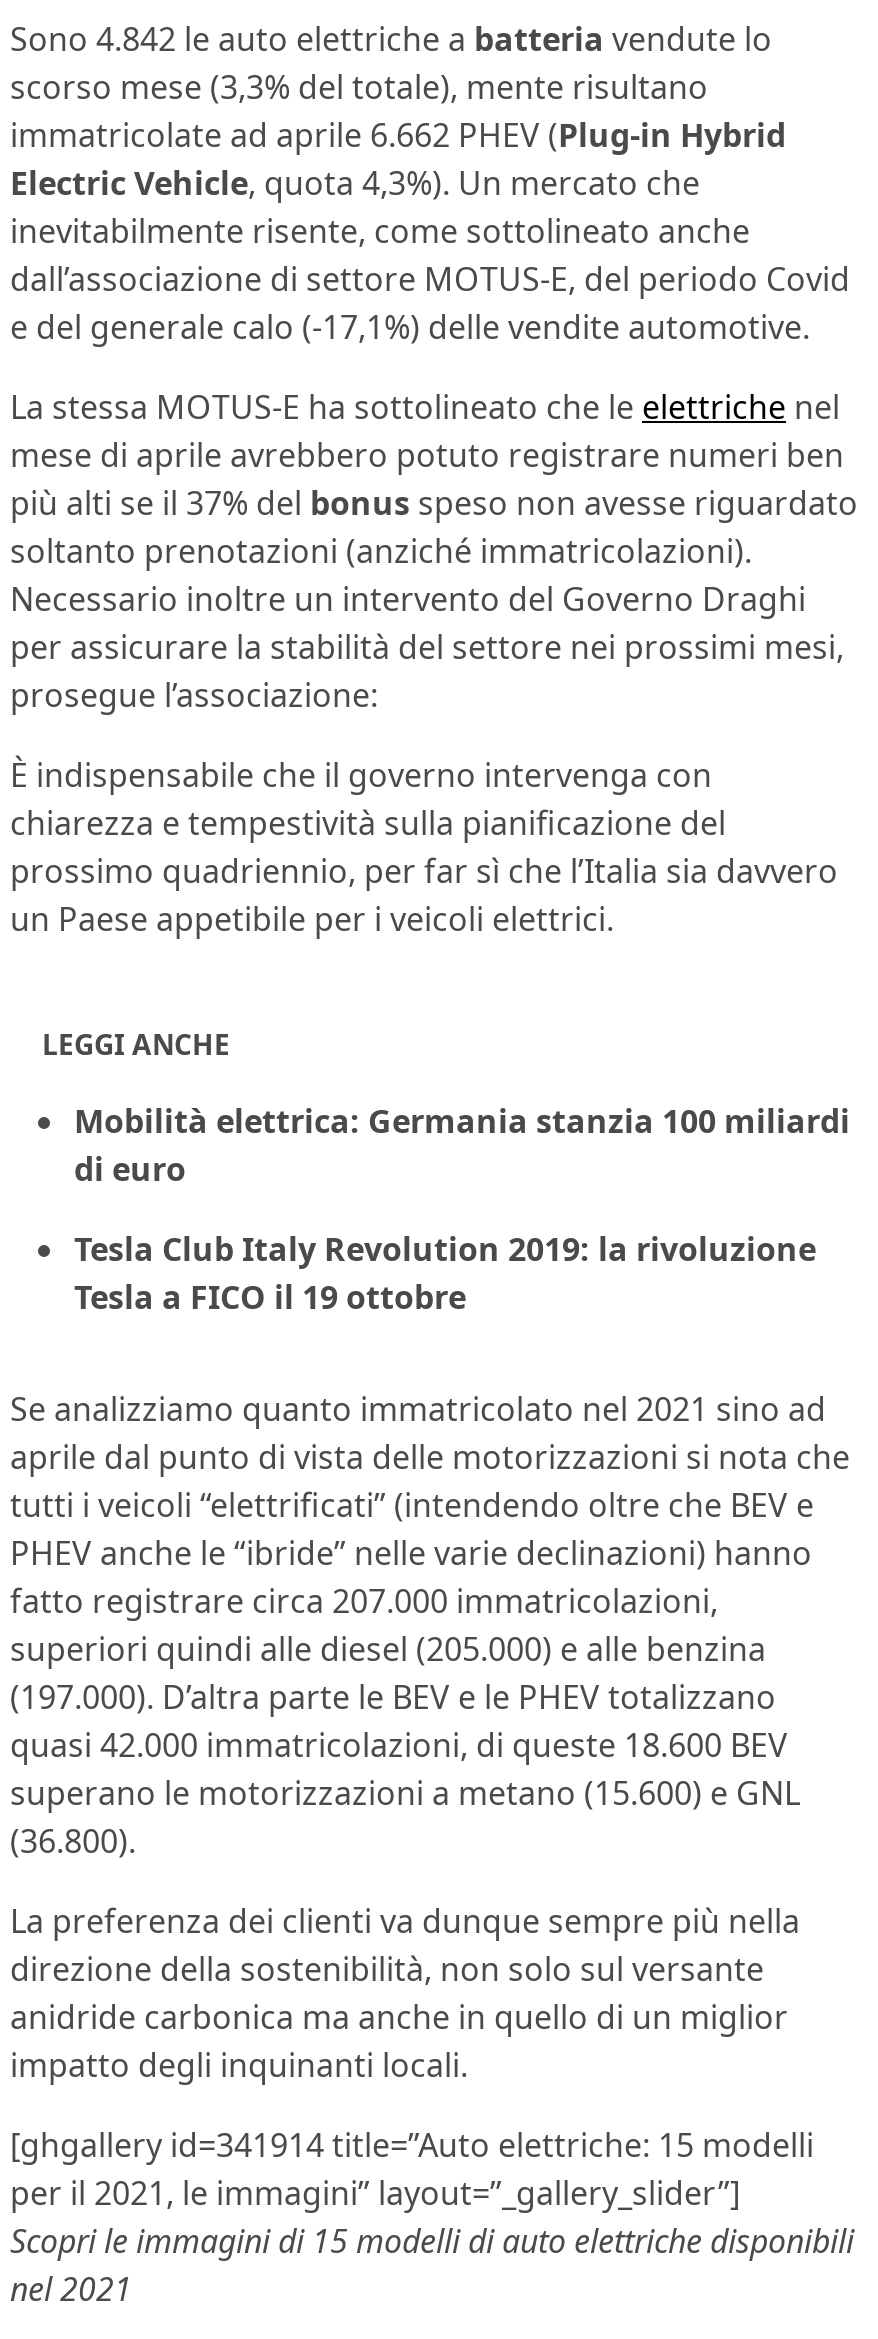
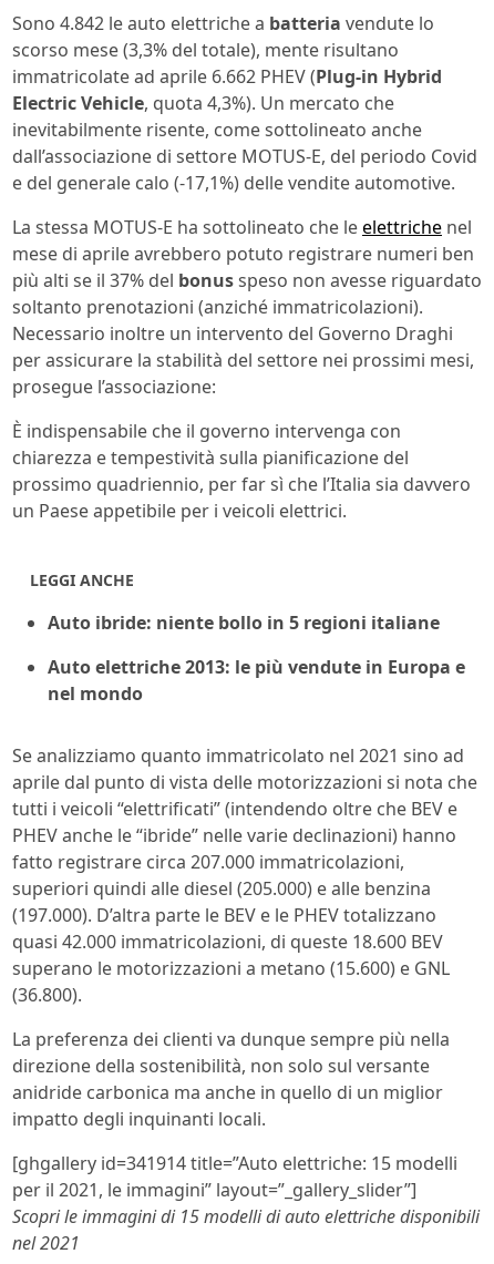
- Mobilità elettrica: Germania stanzia 100 miliardi
- di euro
+ Auto ibride: niente bollo in 5 regioni italiane

- Tesla Club Italy Revolution 2019: la rivoluzione
- Tesla a FICO il 19 ottobre
+ Auto elettriche 2013: le più vendute in Europa e
+ nel mondo
